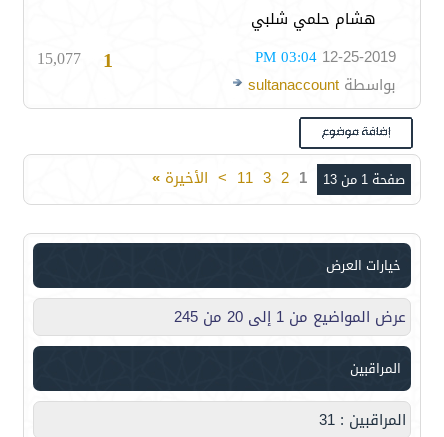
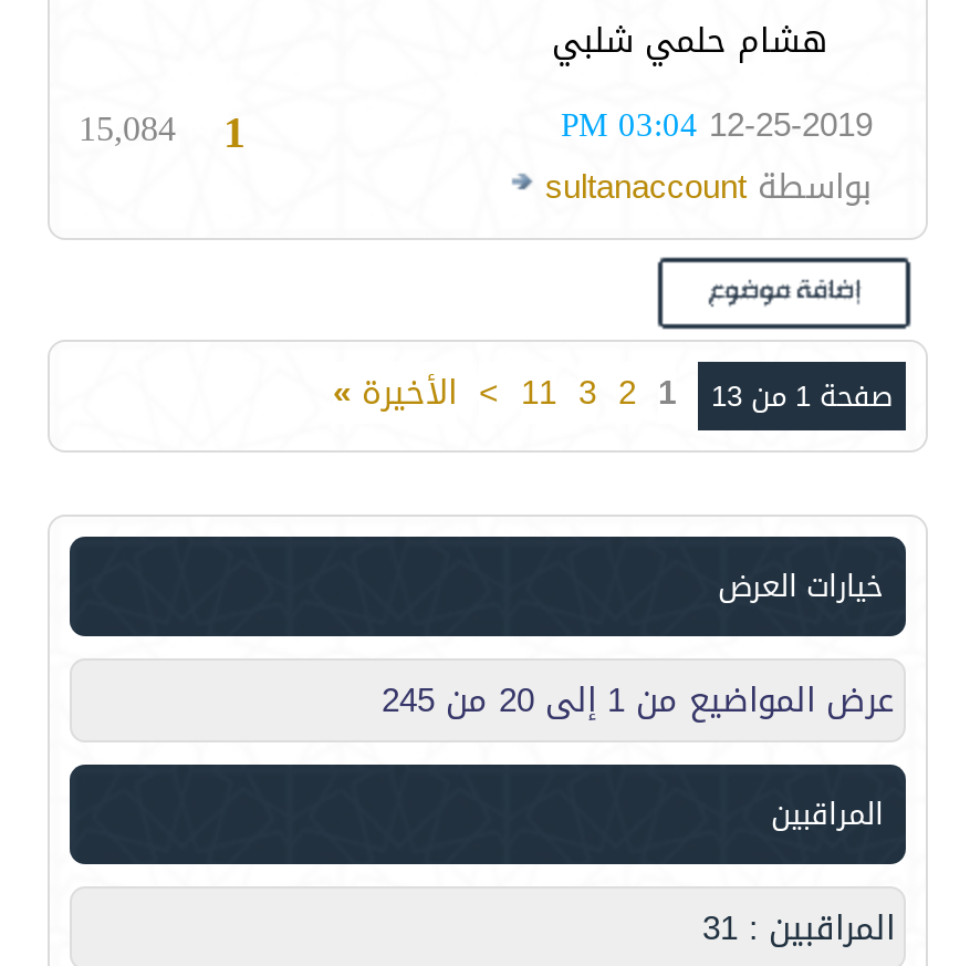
- 15,077 1
+ 15,084 1
